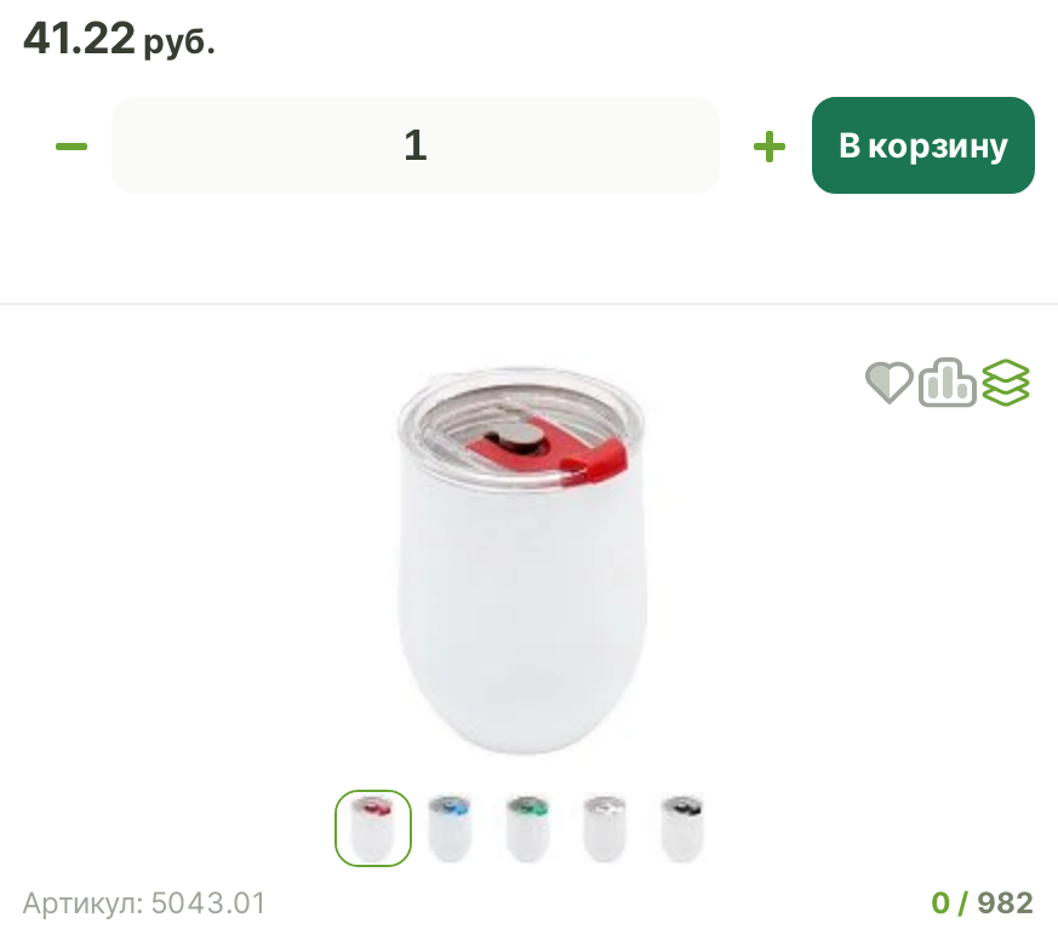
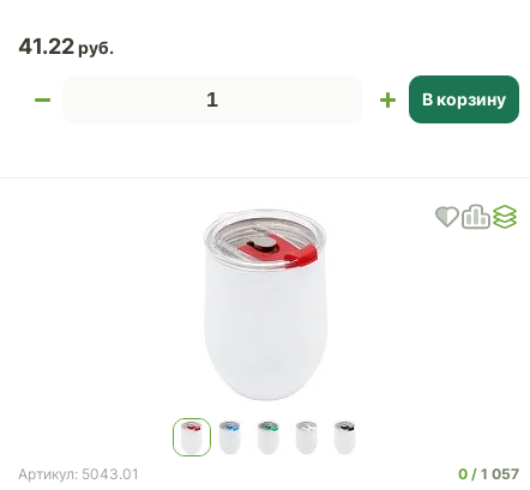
- 0 982
+ 0 1 057
